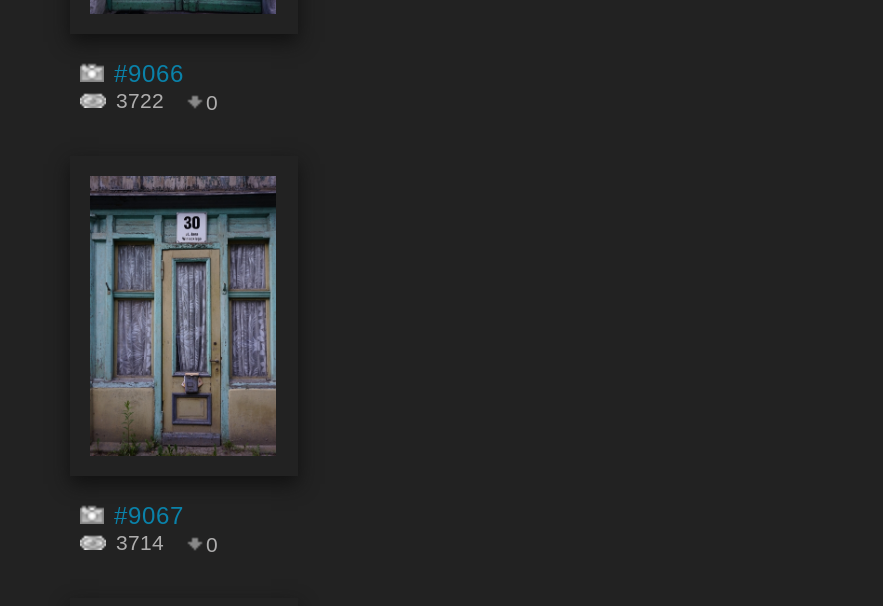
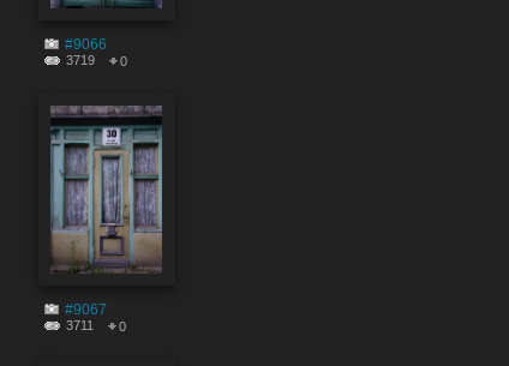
- 3722 0
+ 3719 0

- 3714 0
+ 3711 0
